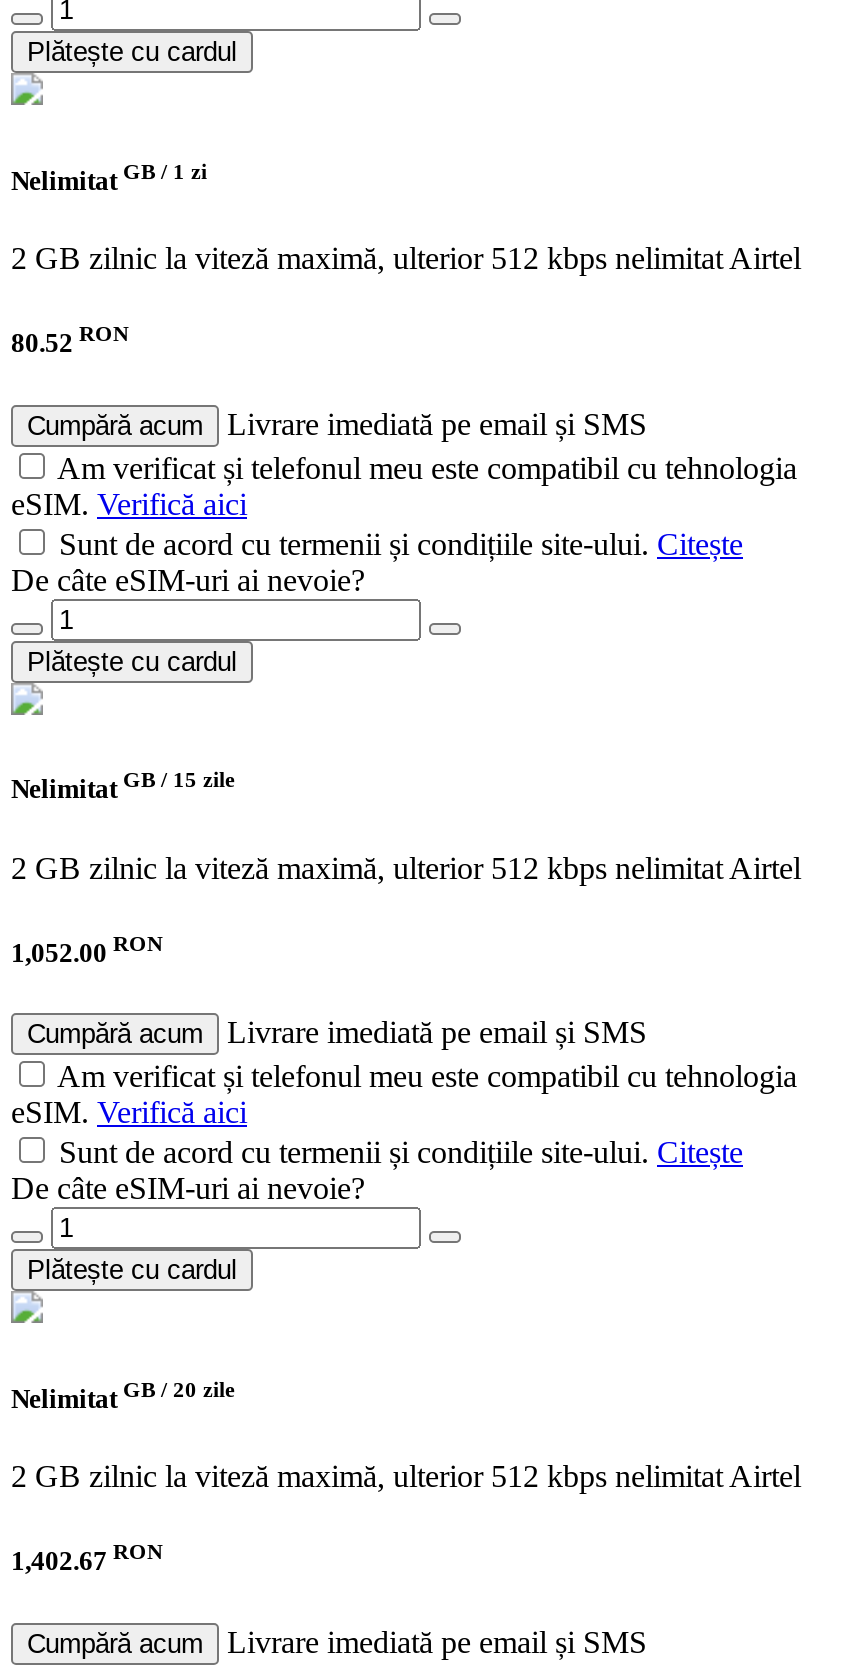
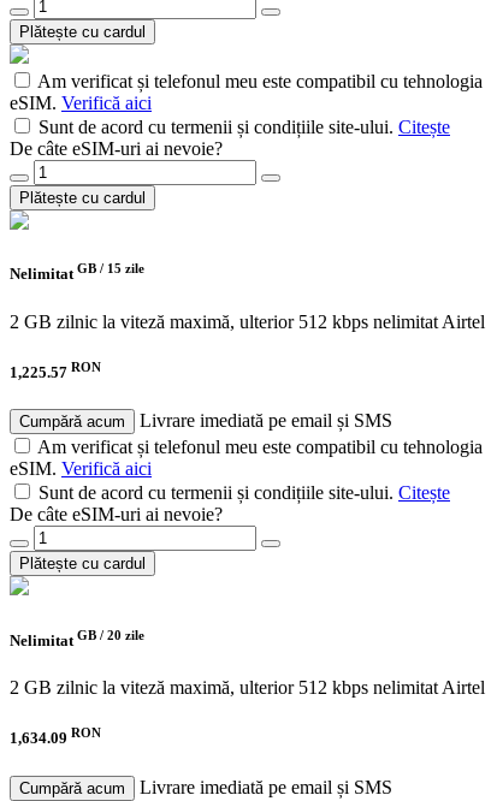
- NelimitatGB / 1 zi
- 2 GB zilnic la viteză maximă, ulterior 512 kbps nelimitat Airtel
- 80.52 RON
- Cumpără acum
- Livrare imediată pe email și SMS

- 1,052.00 RON
+ 1,225.57 RON

- 1,402.67 RON
+ 1,634.09 RON
